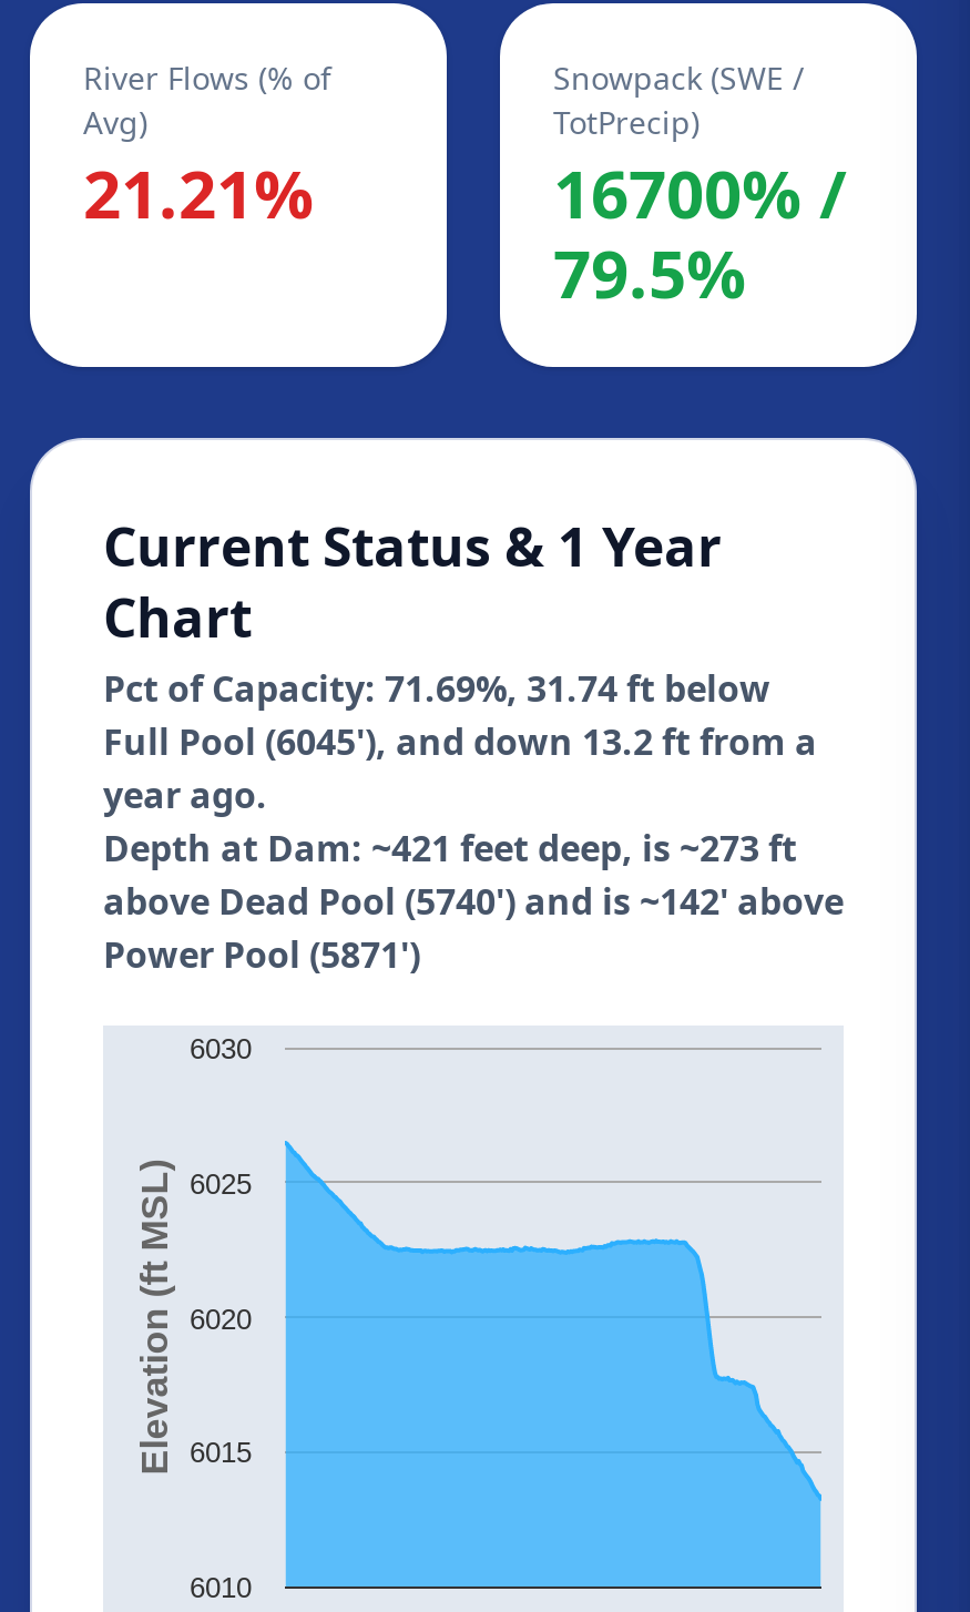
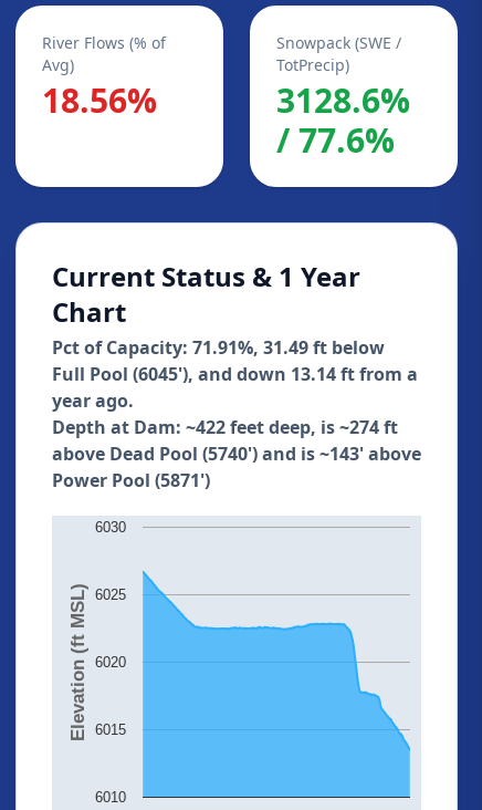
- 21.21%
+ 18.56%

- 16700% /
- 79.5%
+ 3128.6%
+ / 77.6%

- Pct of Capacity: 71.69%, 31.74 ft below
+ Pct of Capacity: 71.91%, 31.49 ft below

- Full Pool (6045'), and down 13.2 ft from a
+ Full Pool (6045'), and down 13.14 ft from a

- Depth at Dam: ~421 feet deep, is ~273 ft
+ Depth at Dam: ~422 feet deep, is ~274 ft

- above Dead Pool (5740') and is ~142' above
+ above Dead Pool (5740') and is ~143' above
